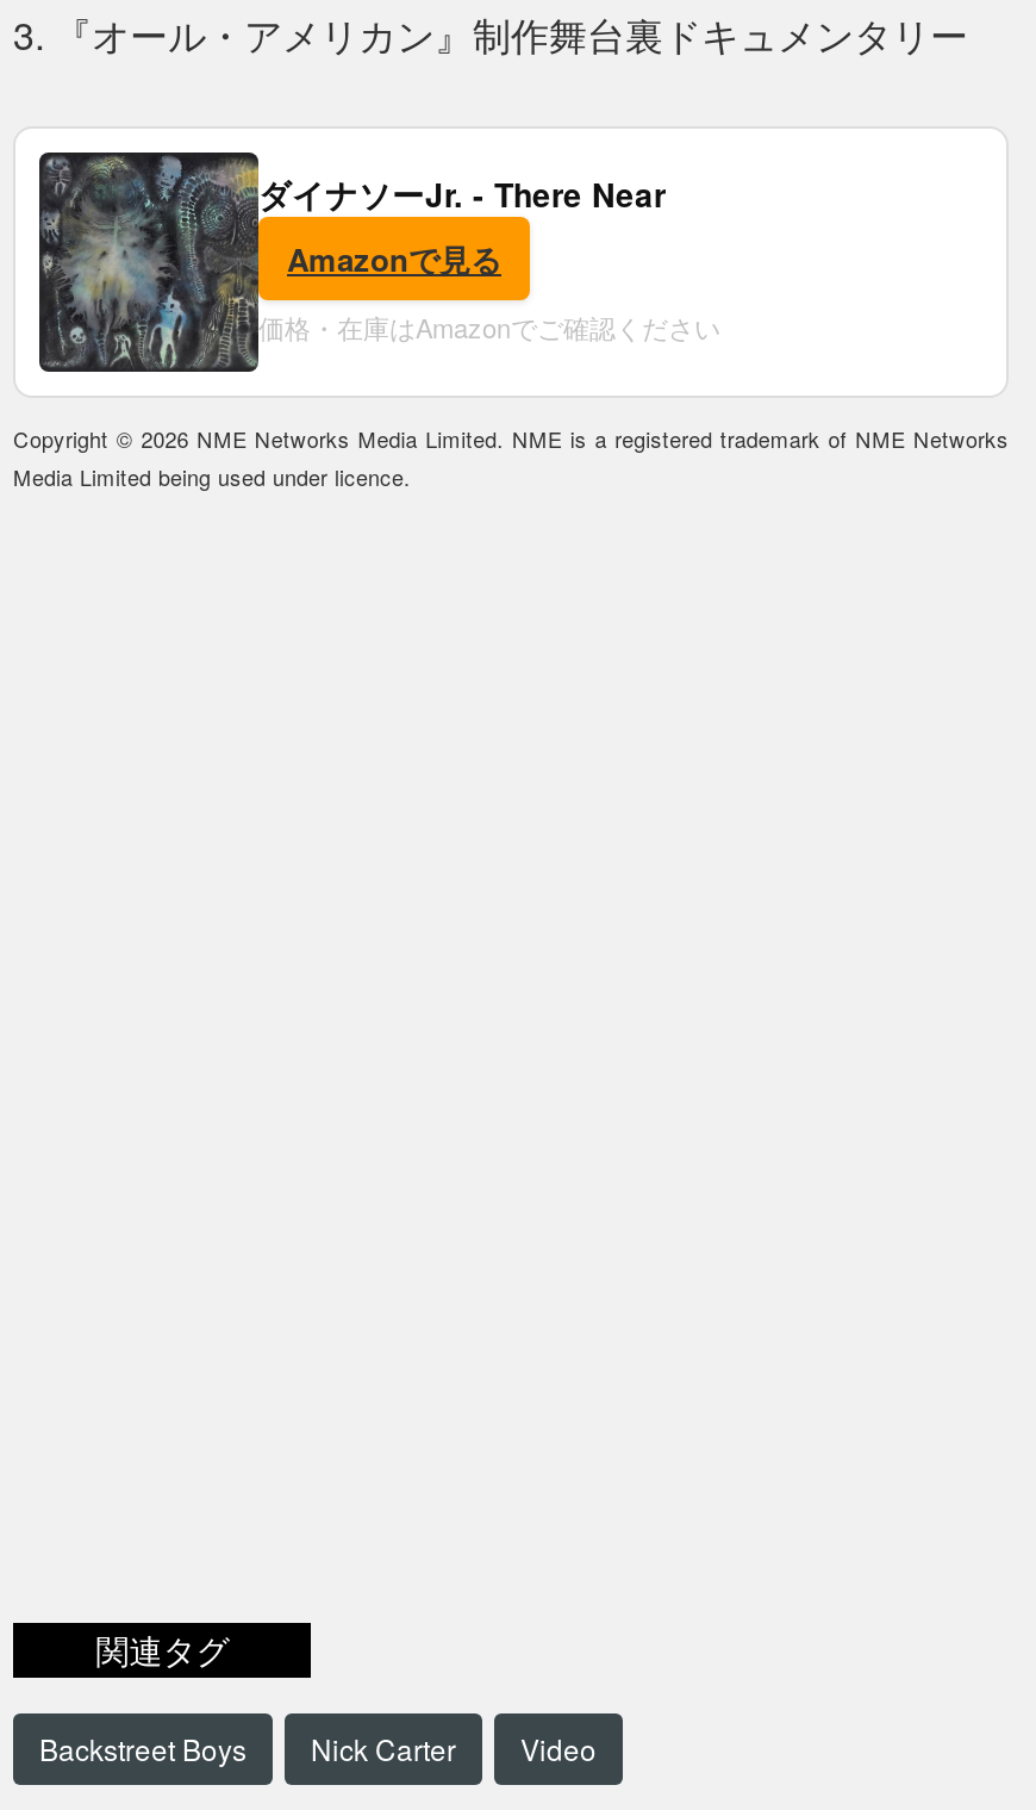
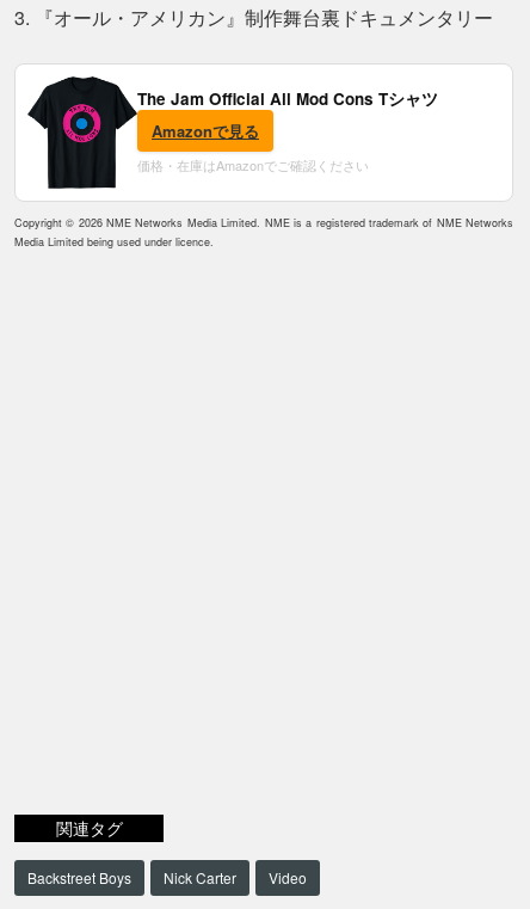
- [image]
- ダイナソーJr. - There Near
+ [image]
+ The Jam Official All Mod Cons Tシャツ
